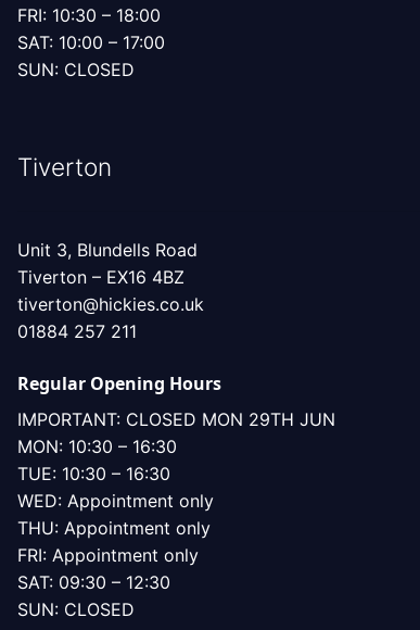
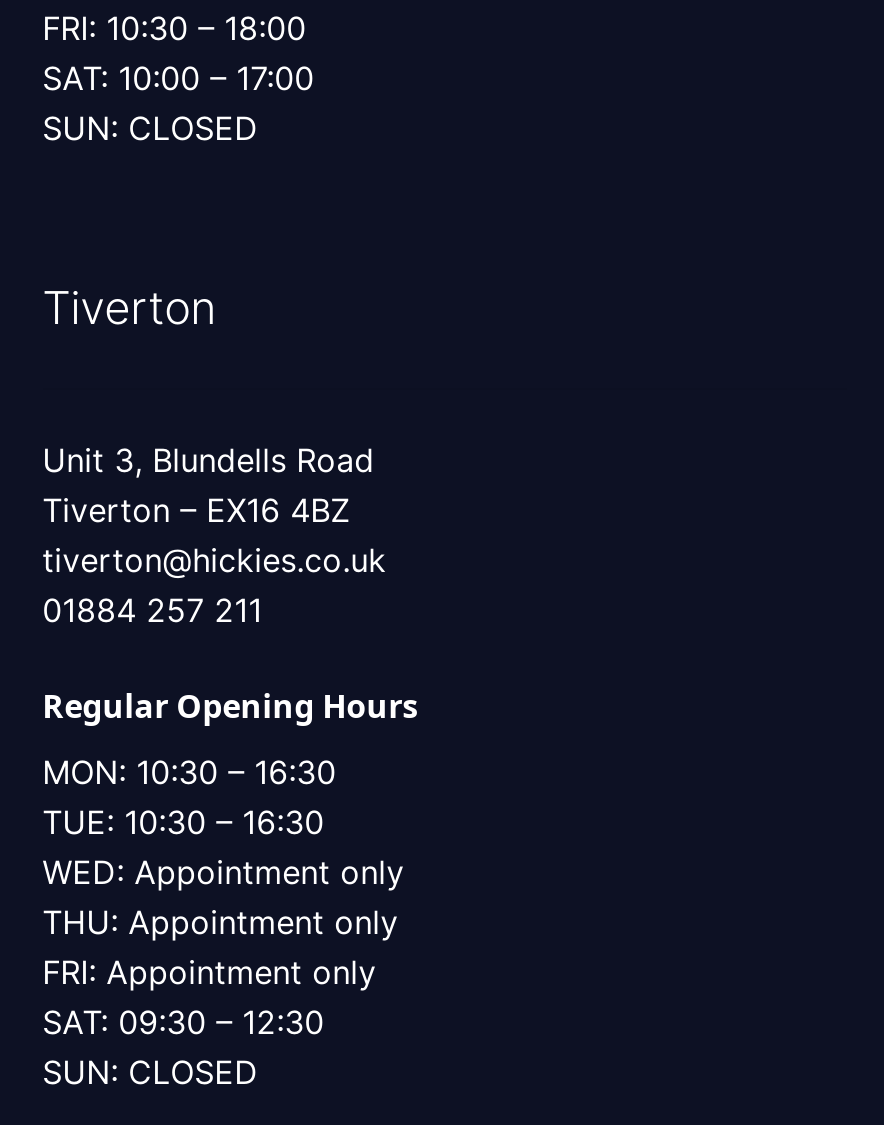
- IMPORTANT: CLOSED MON 29TH JUN
